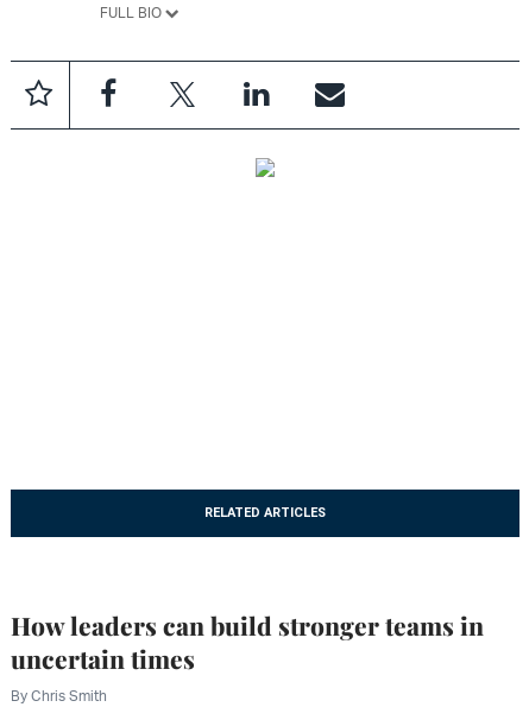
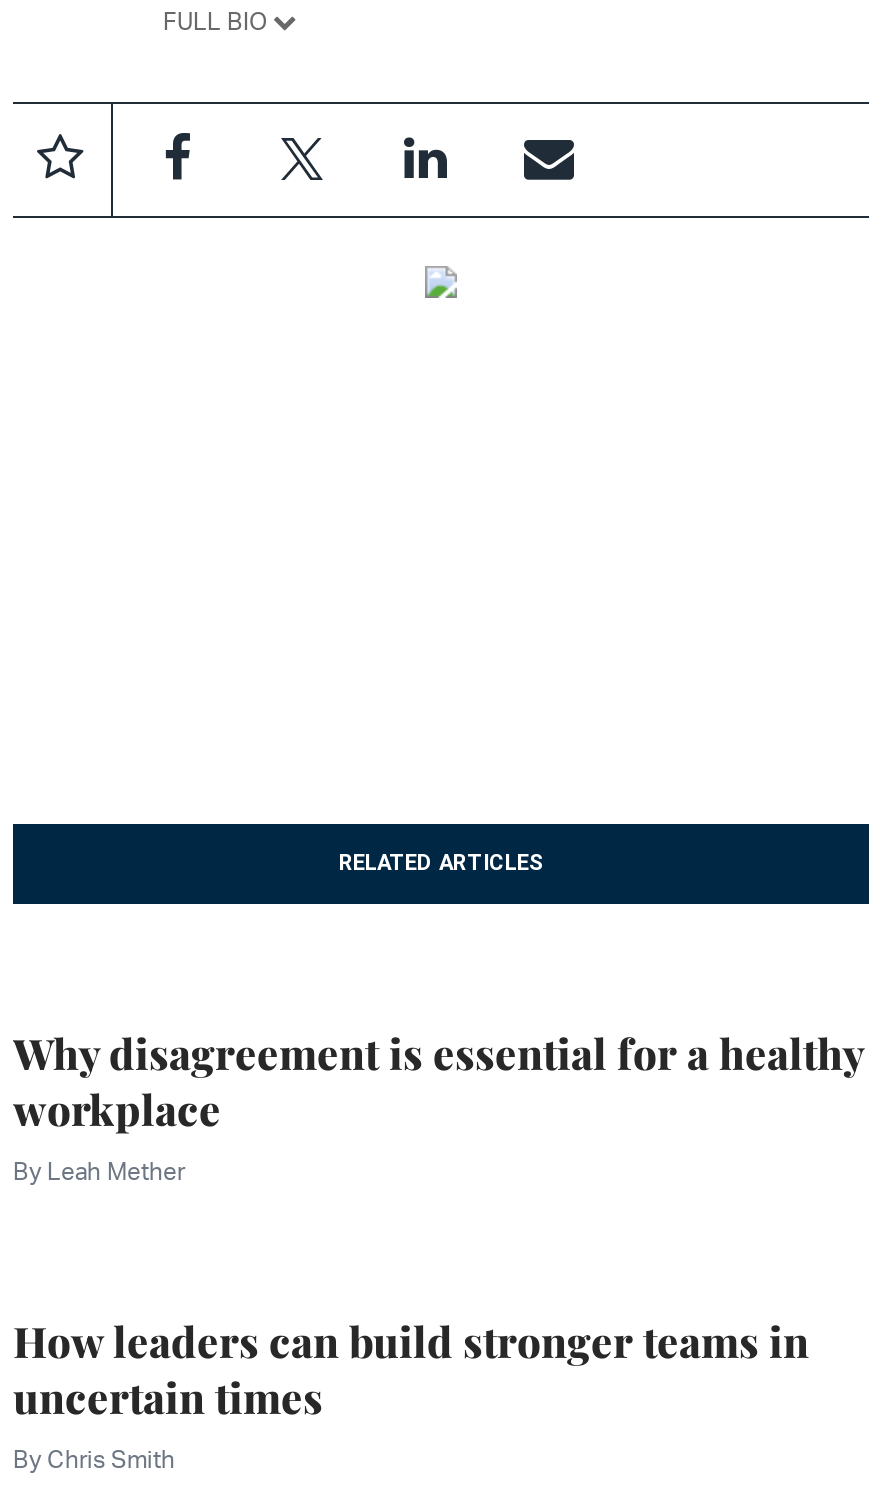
+ Why disagreement is essential for a healthy
+ workplace
+ By Leah Mether
